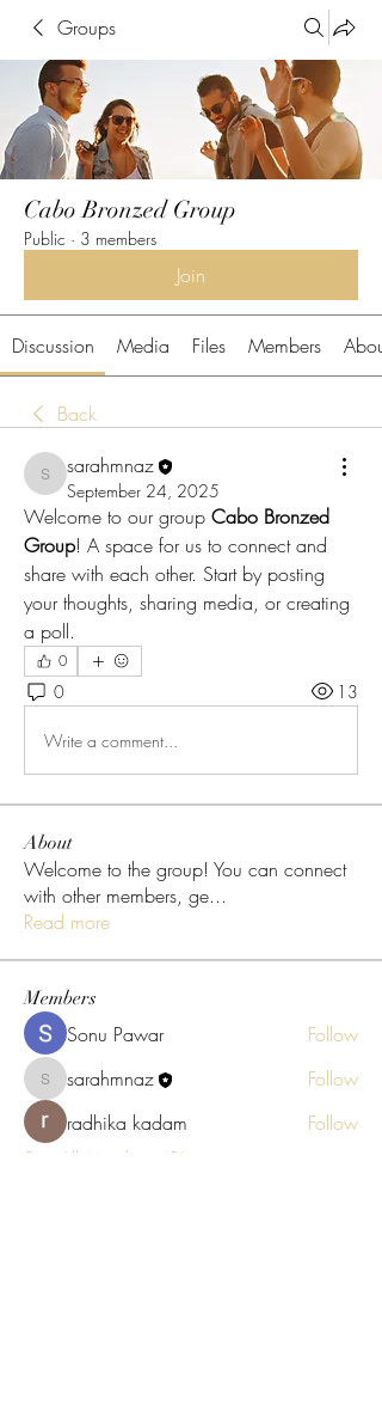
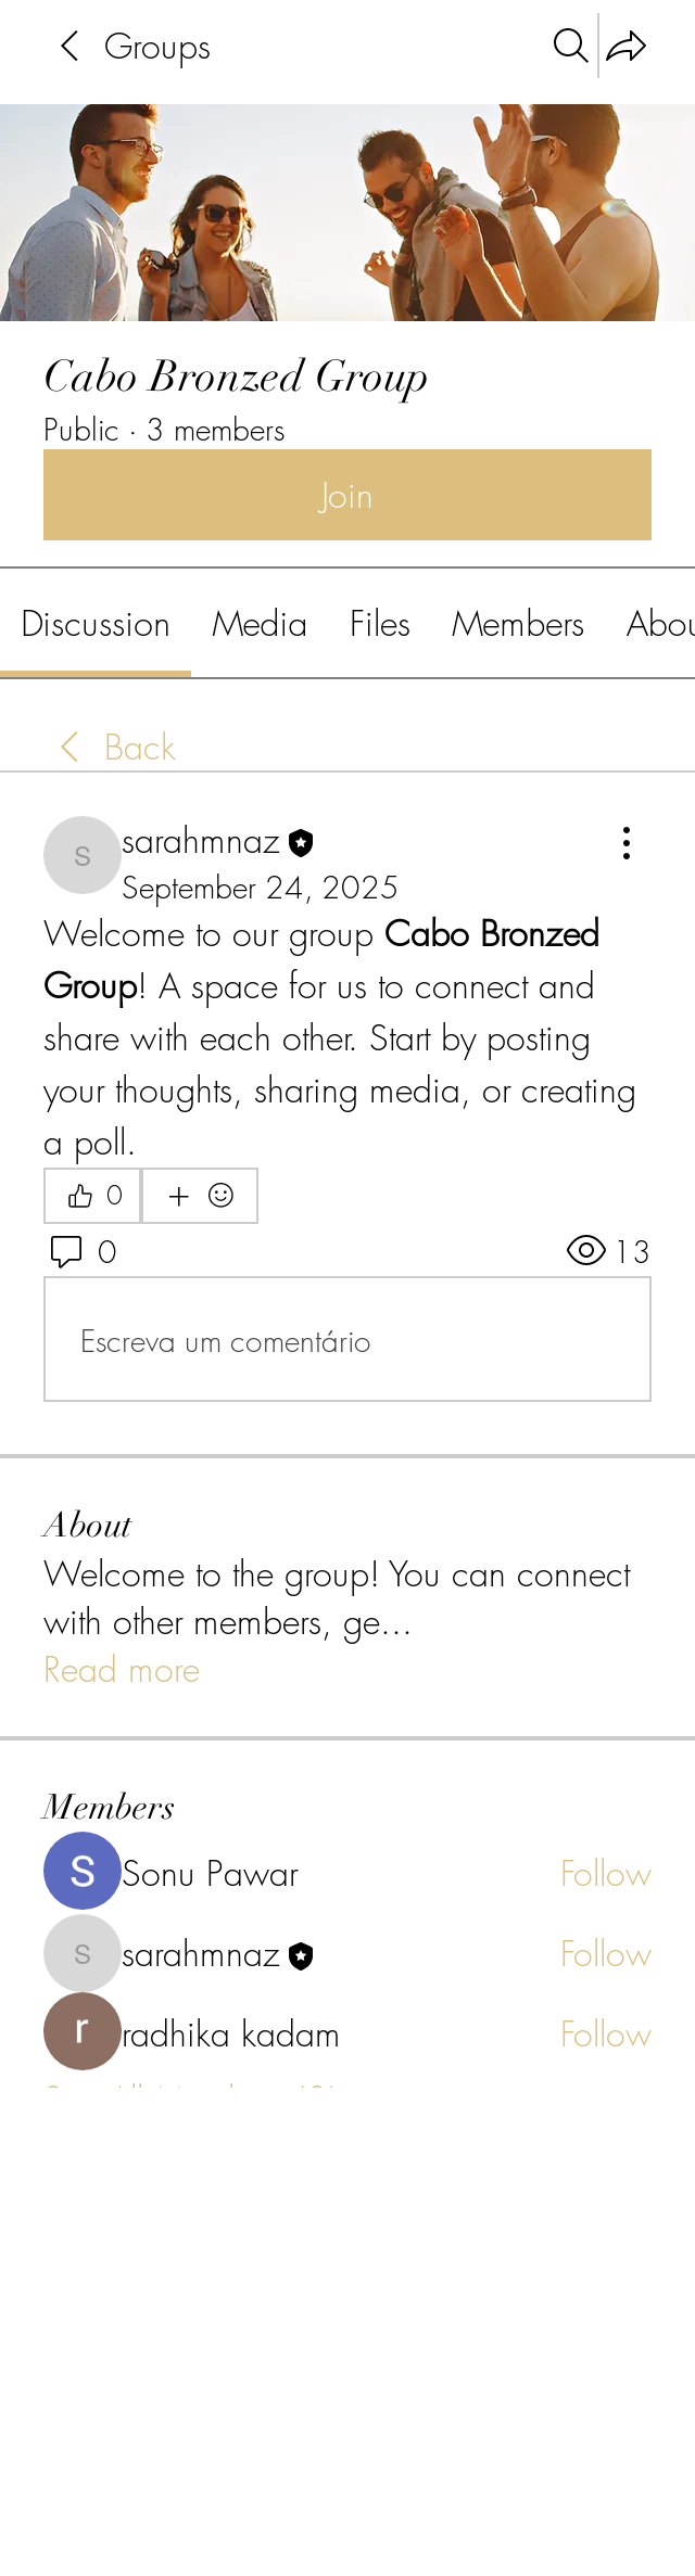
- Write a comment...
+ Escreva um comentário
